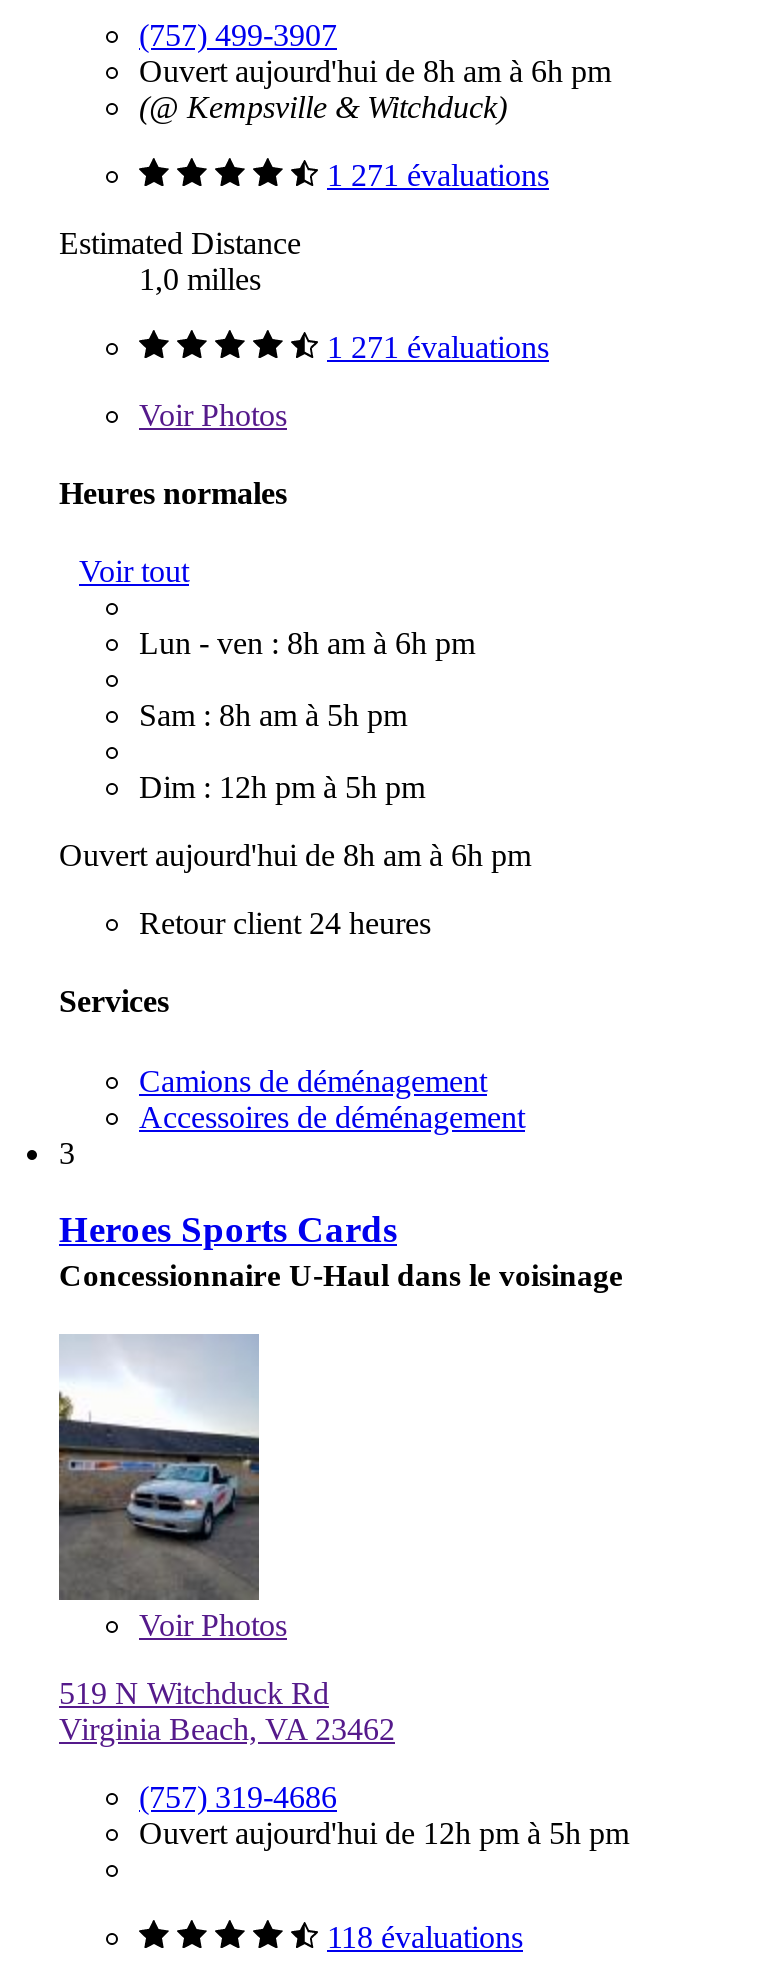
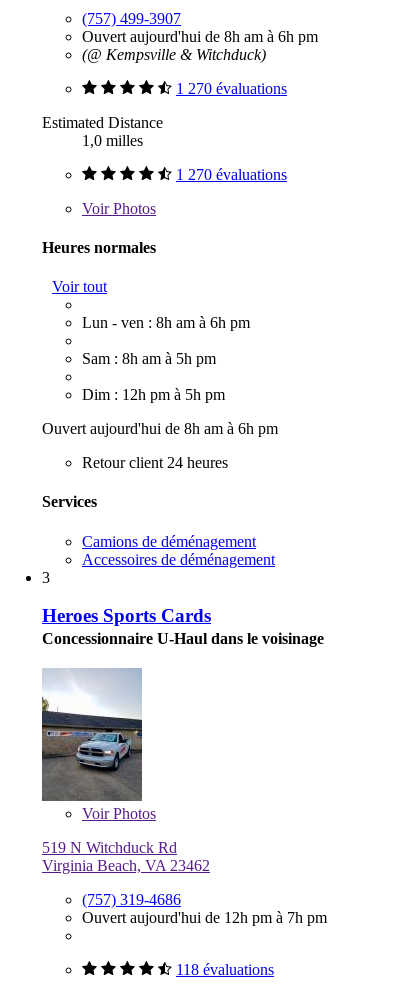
- 1 271 évaluations
+ 1 270 évaluations

- 1 271 évaluations
+ 1 270 évaluations

- Ouvert aujourd'hui de 12h pm à 5h pm
+ Ouvert aujourd'hui de 12h pm à 7h pm
